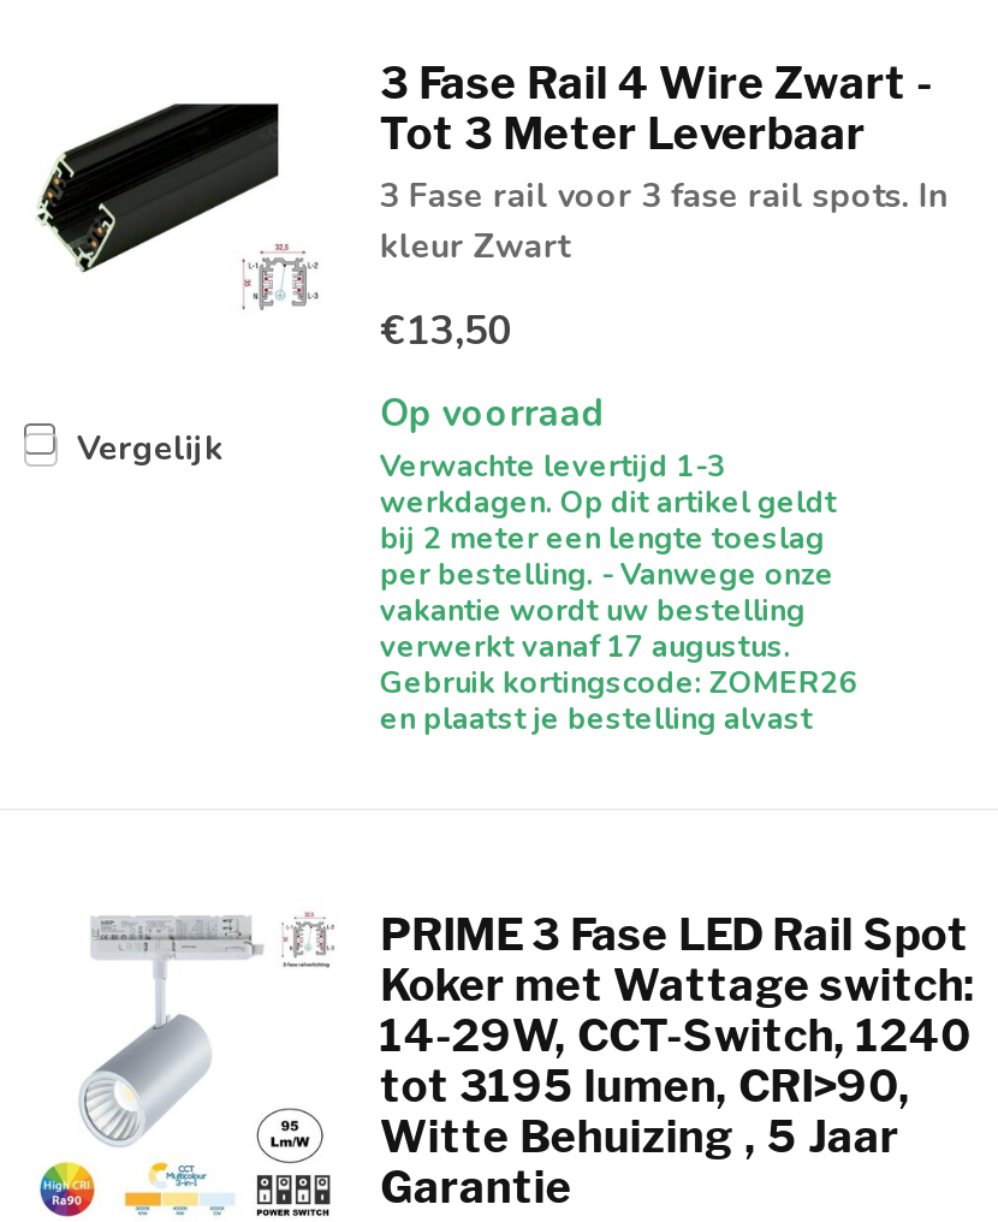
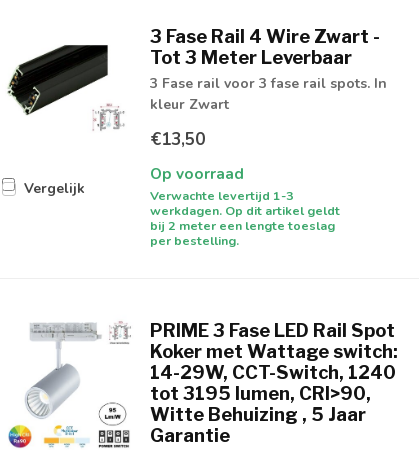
- per bestelling. - Vanwege onze
- vakantie wordt uw bestelling
- verwerkt vanaf 17 augustus.
- Gebruik kortingscode: ZOMER26
- en plaatst je bestelling alvast
+ per bestelling.
